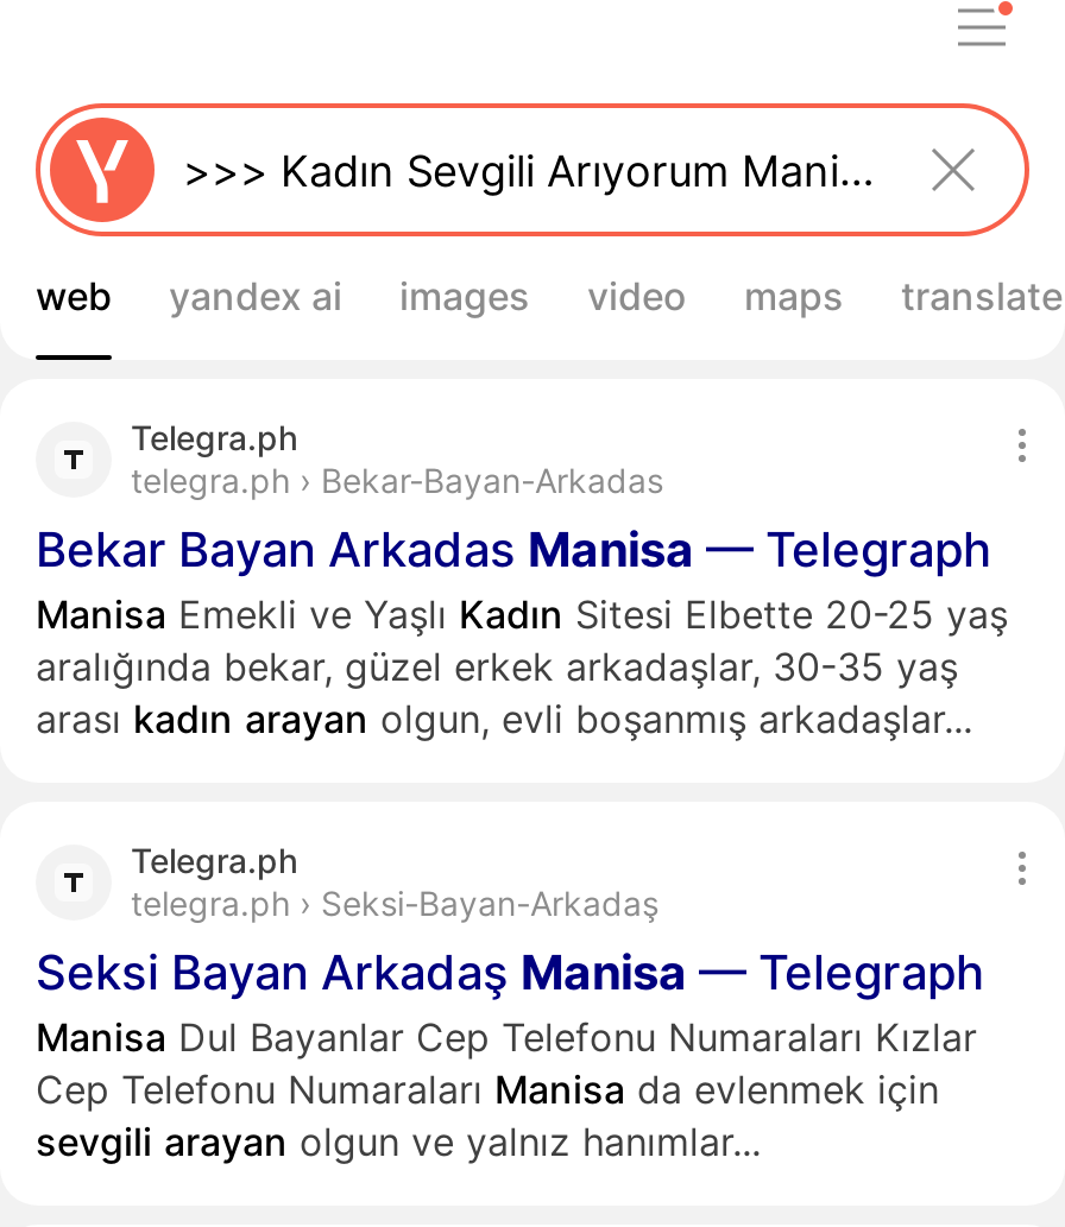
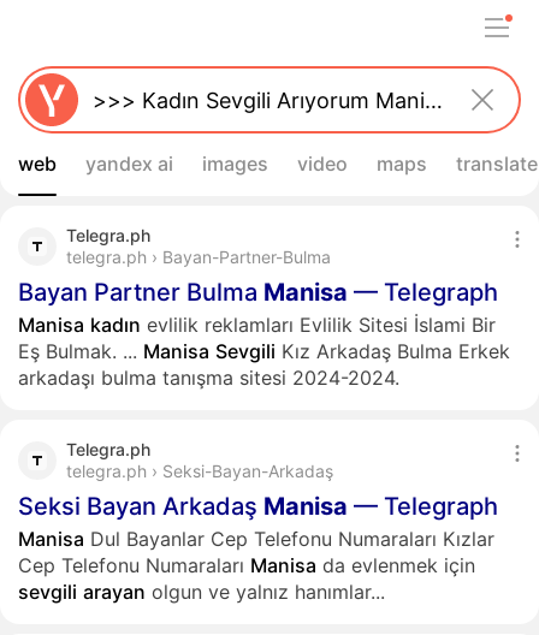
- telegra.ph › Bekar-Bayan-Arkadas
- Bekar Bayan Arkadas Manisa — Telegraph
- Manisa Emekli ve Yaşlı Kadın Sitesi Elbette 20-25 yaş
- aralığında bekar, güzel erkek arkadaşlar, 30-35 yaş
- arası kadın arayan olgun, evli boşanmış arkadaşlar...
+ telegra.ph › Bayan-Partner-Bulma
+ Bayan Partner Bulma Manisa — Telegraph
+ Manisa kadın evlilik reklamları Evlilik Sitesi İslami Bir
+ Eş Bulmak.... Manisa Sevgili Kız Arkadaş Bulma Erkek
+ arkadaşı bulma tanışma sitesi 2024-2024.
